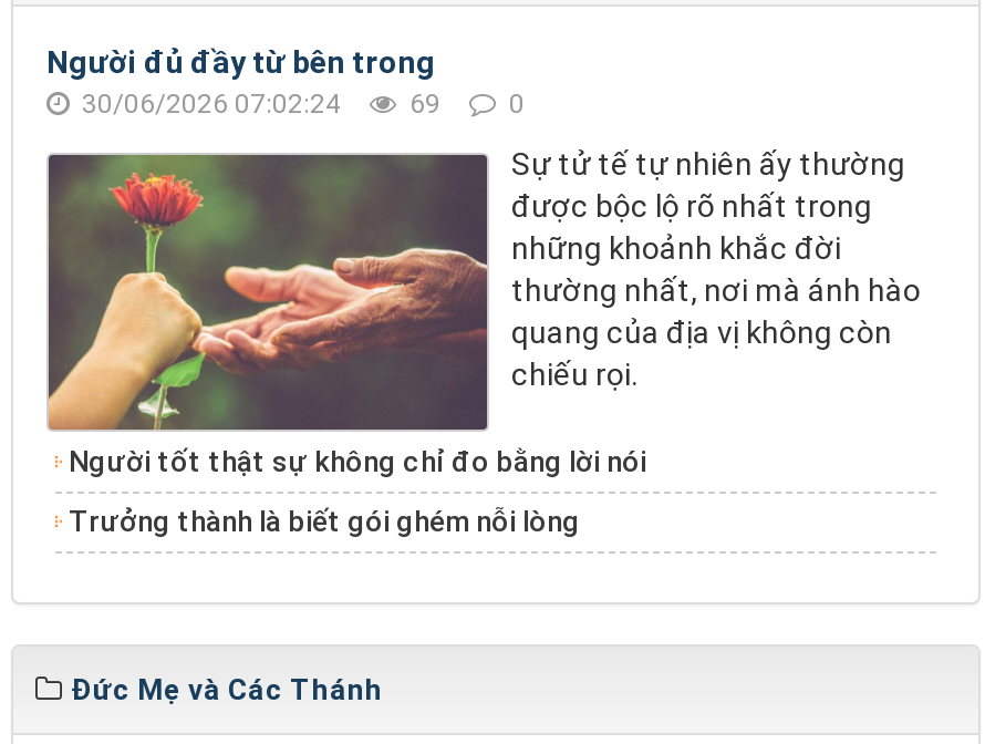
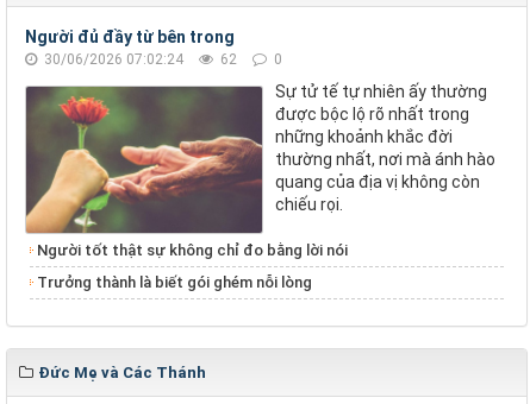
- 30/06/2026 07:02:24 69 0
+ 30/06/2026 07:02:24 62 0
